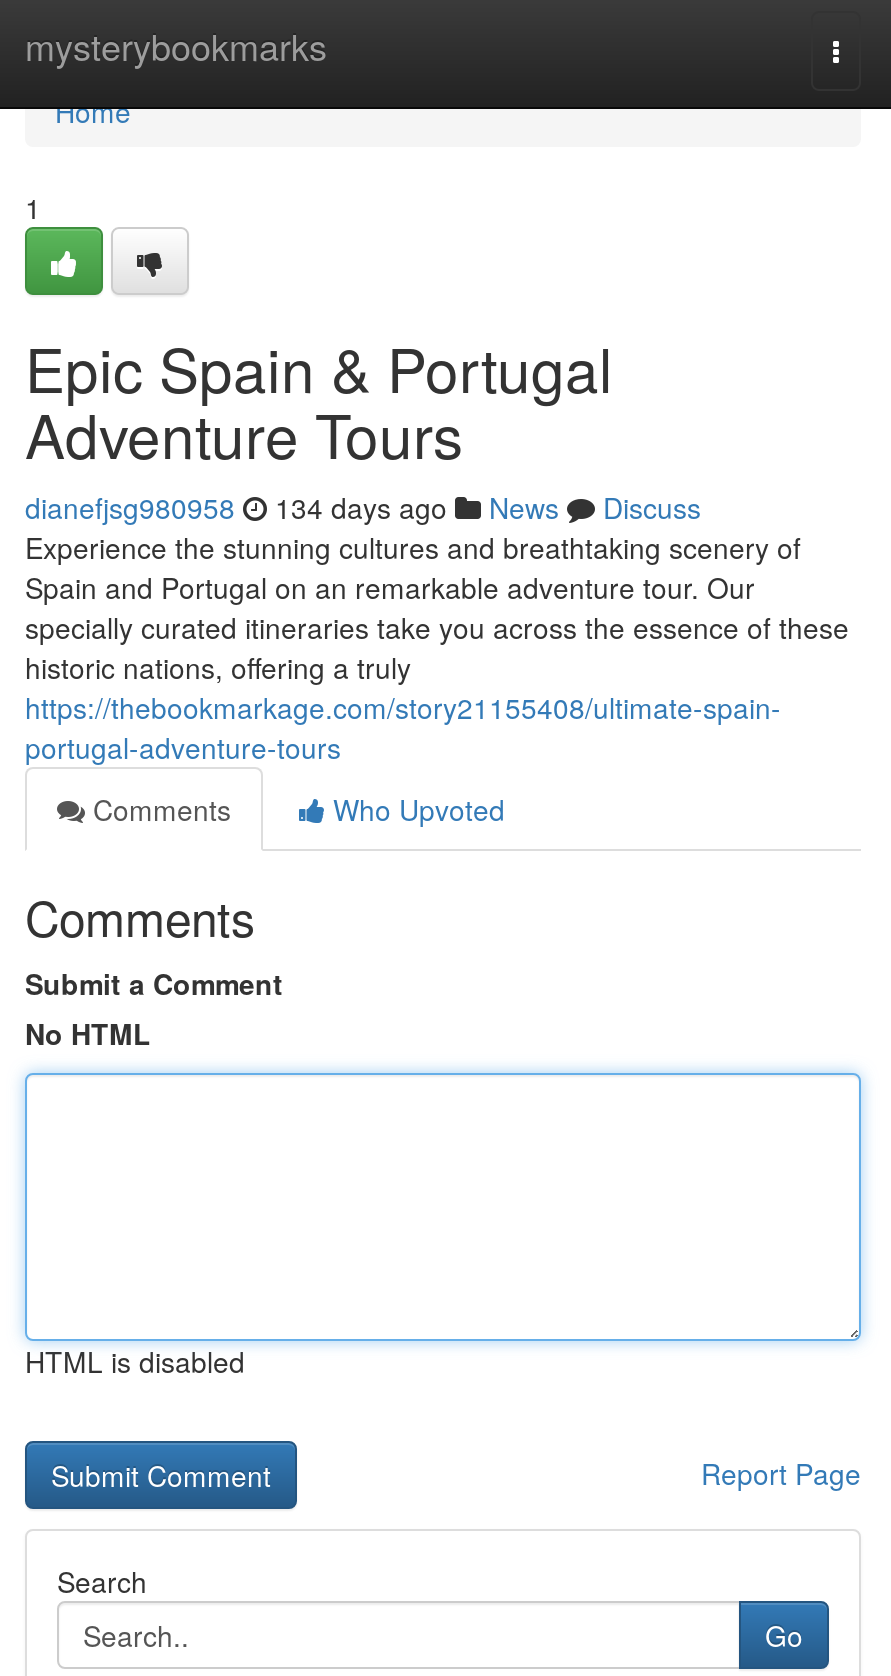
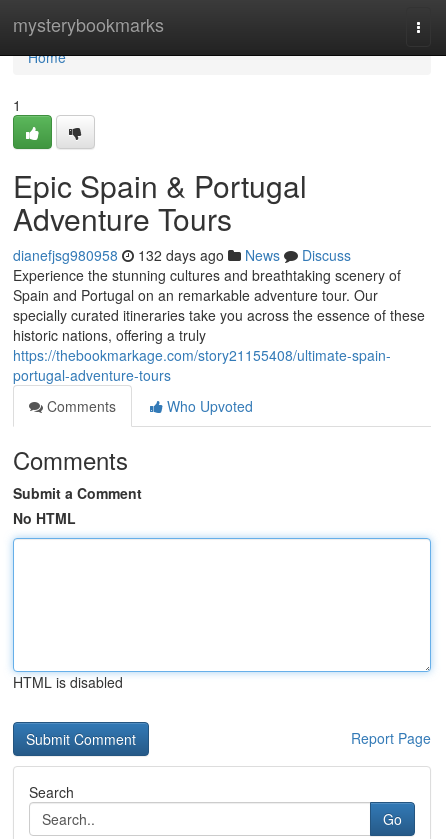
- dianefjsg980958 134 days ago News Discuss
+ dianefjsg980958 132 days ago News Discuss
